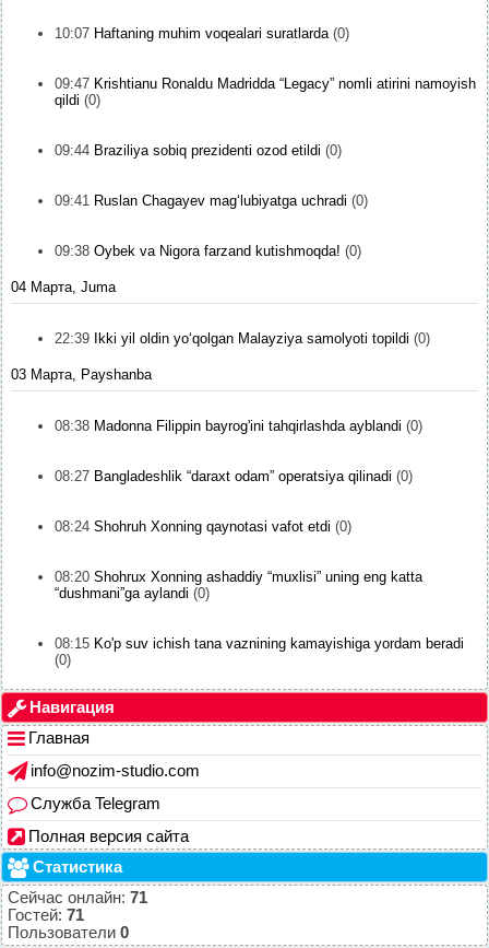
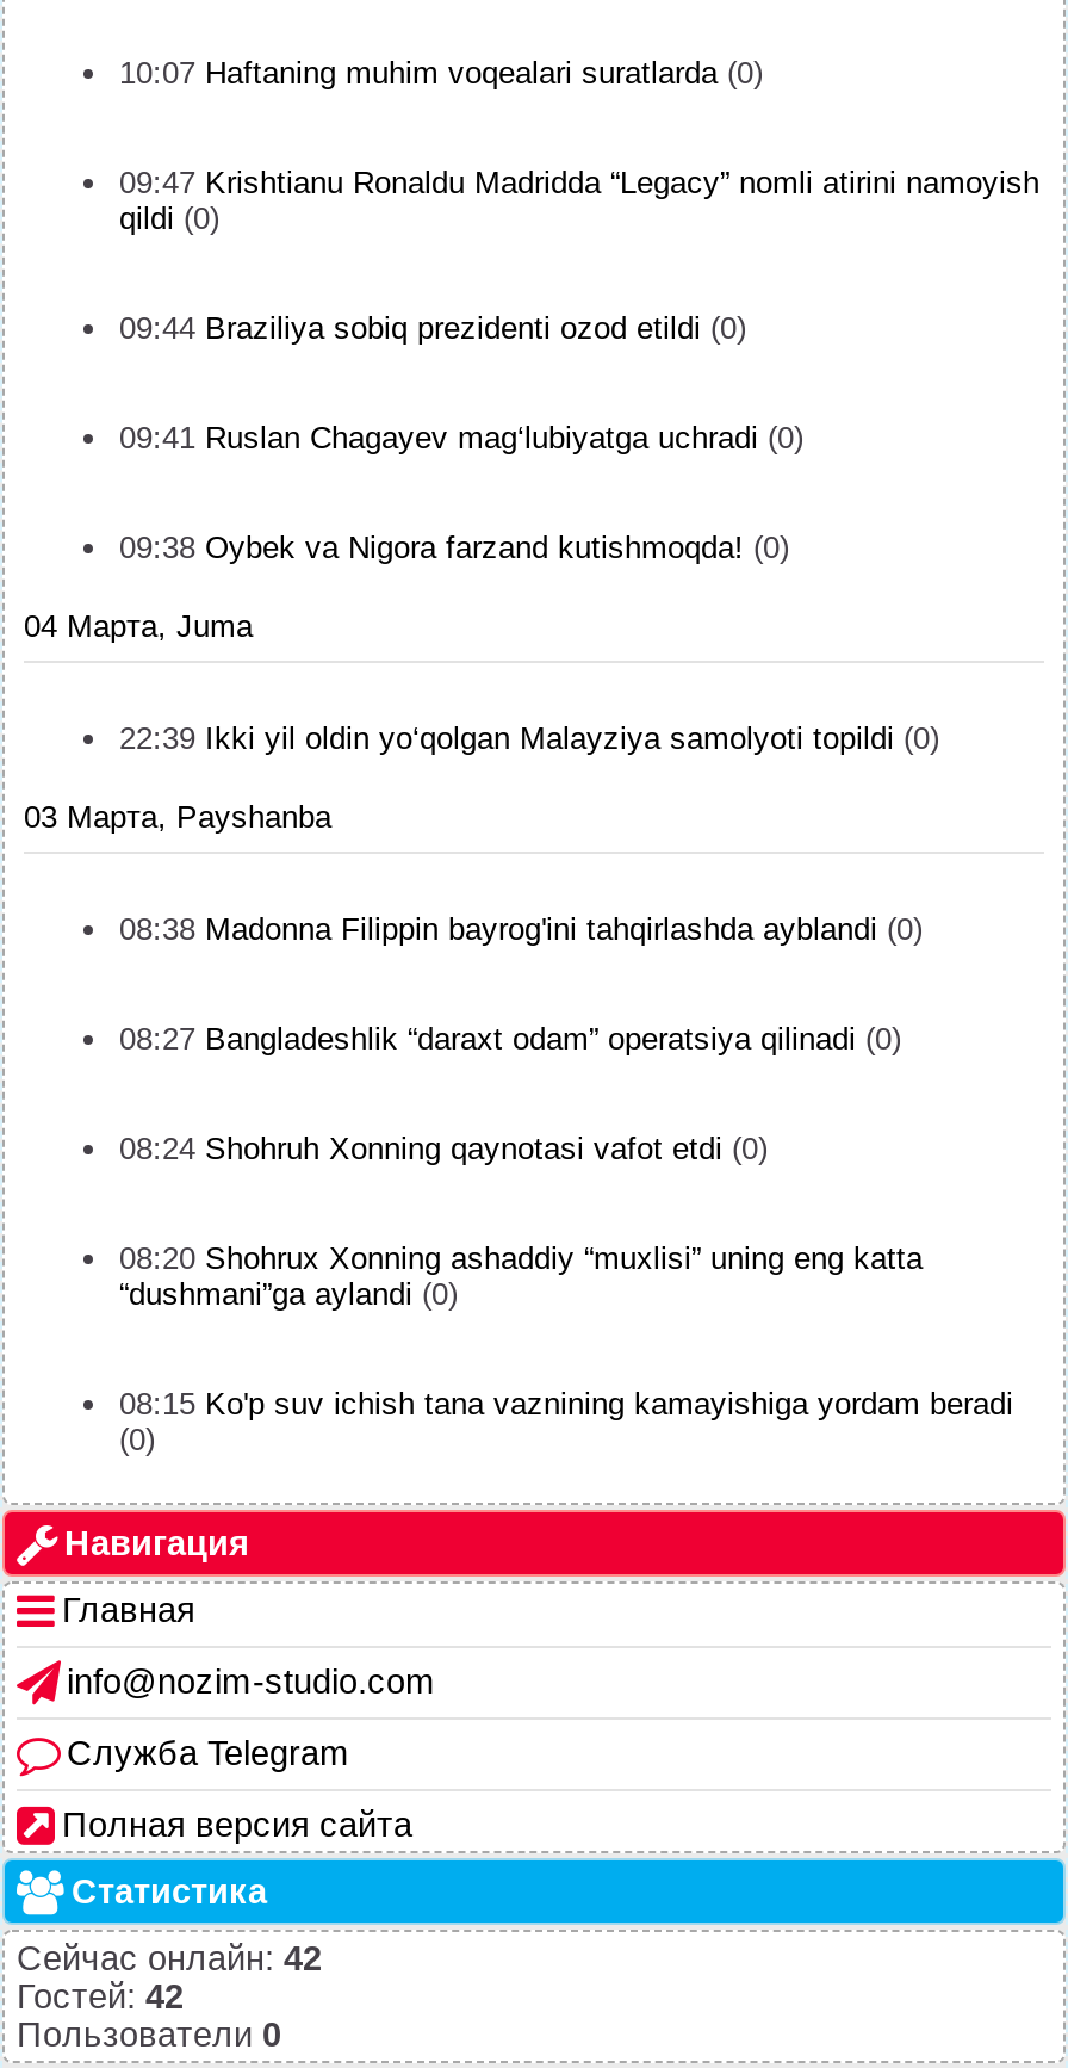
- Сейчас онлайн: 71
+ Сейчас онлайн: 42

- Гостей: 71
+ Гостей: 42
